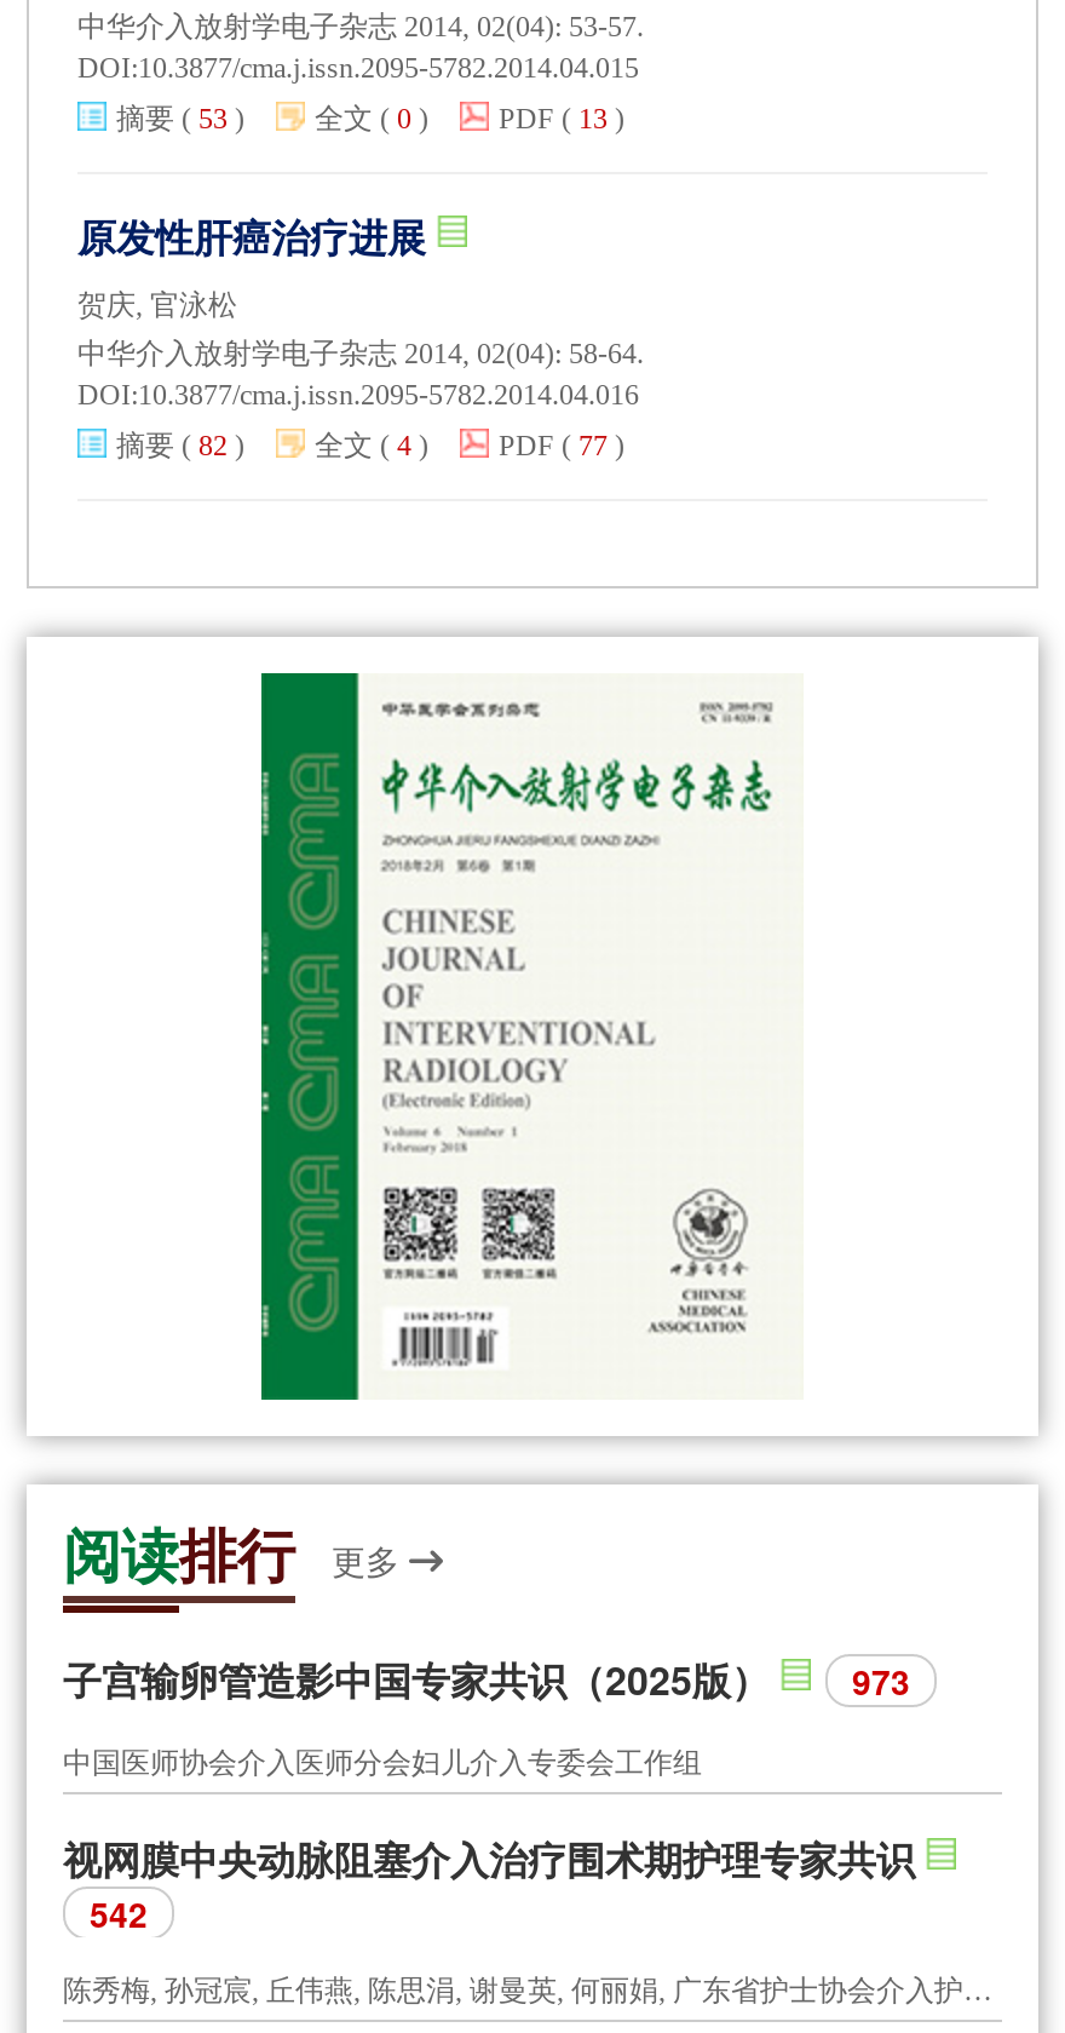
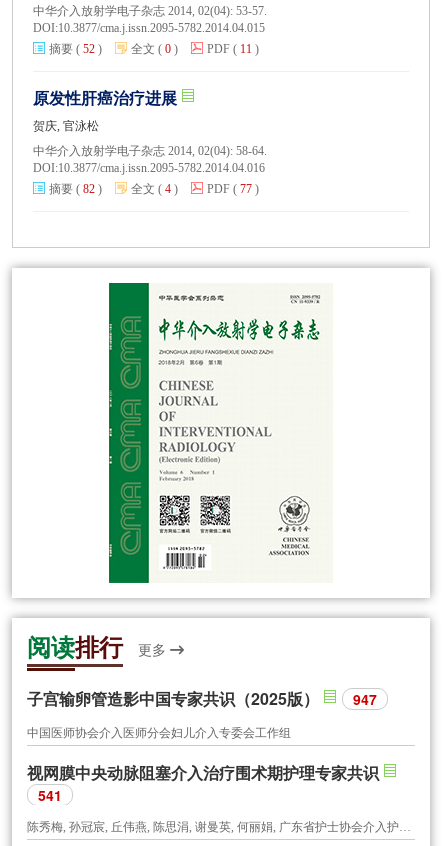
- 摘要 ( 53)
+ 摘要 ( 52)

- PDF ( 13)
+ PDF ( 11)

- 子宫输卵管造影中国专家共识（2025版） 973
+ 子宫输卵管造影中国专家共识（2025版） 947

- 542
+ 541
